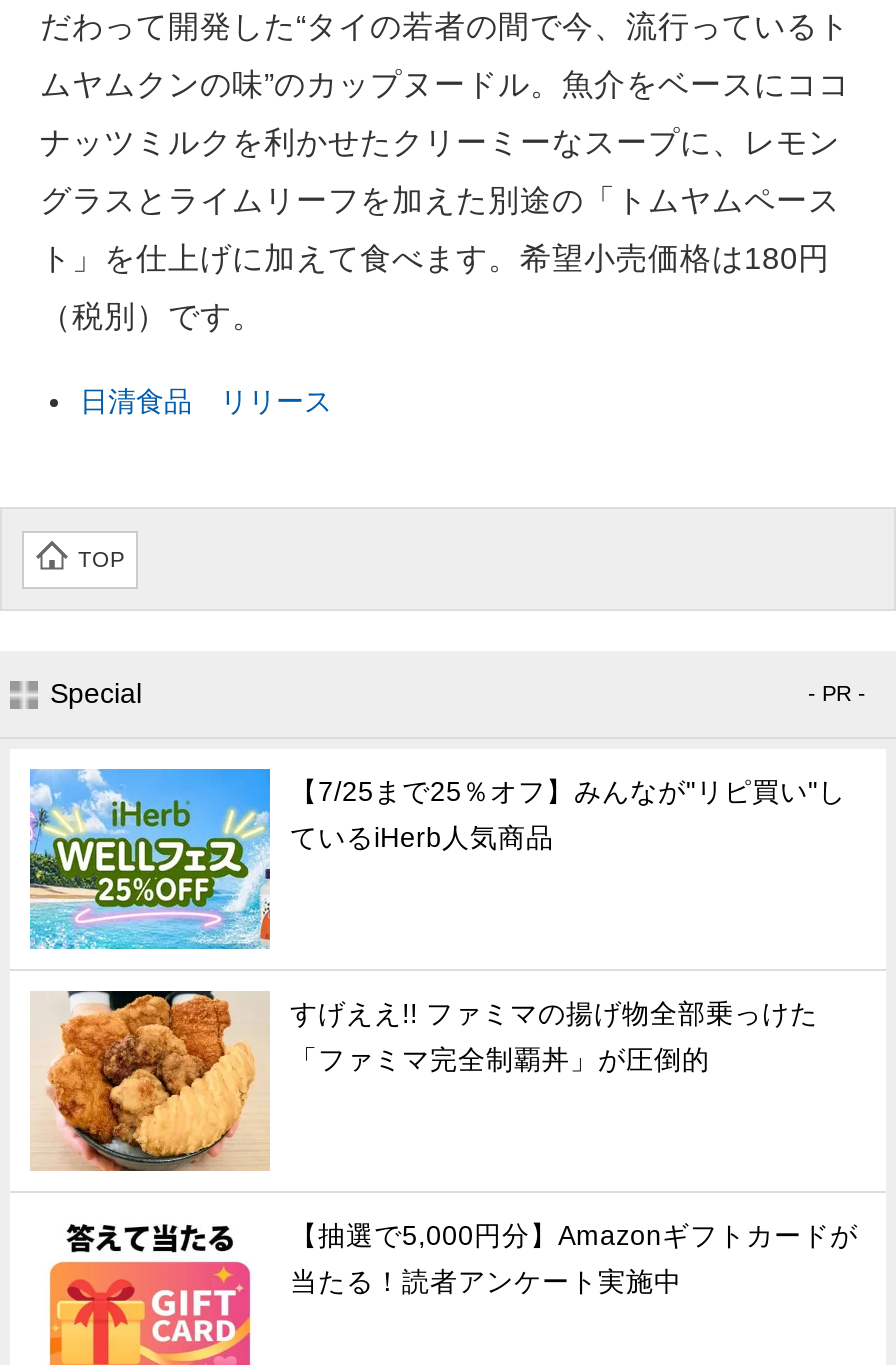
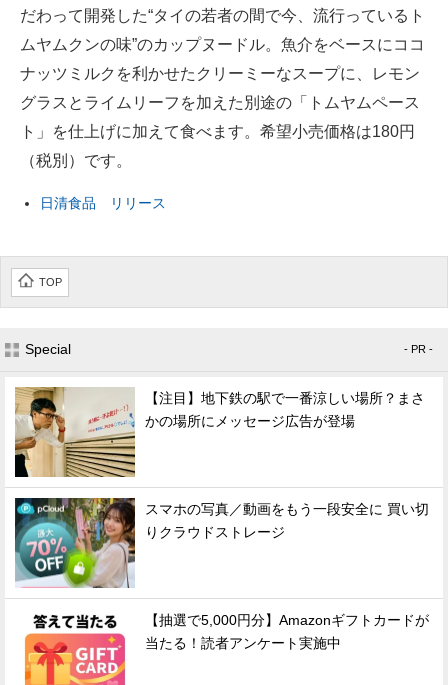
- [image]
- 【7/25まで25％オフ】みんなが"リピ買い"し
+ [image]
+ 【注目】地下鉄の駅で一番涼しい場所？まさ

- ているiHerb人気商品
+ かの場所にメッセージ広告が登場

- [image]
- すげええ!! ファミマの揚げ物全部乗っけた
+ [image]
+ スマホの写真／動画をもう一段安全に 買い切

- 「ファミマ完全制覇丼」が圧倒的
+ りクラウドストレージ
